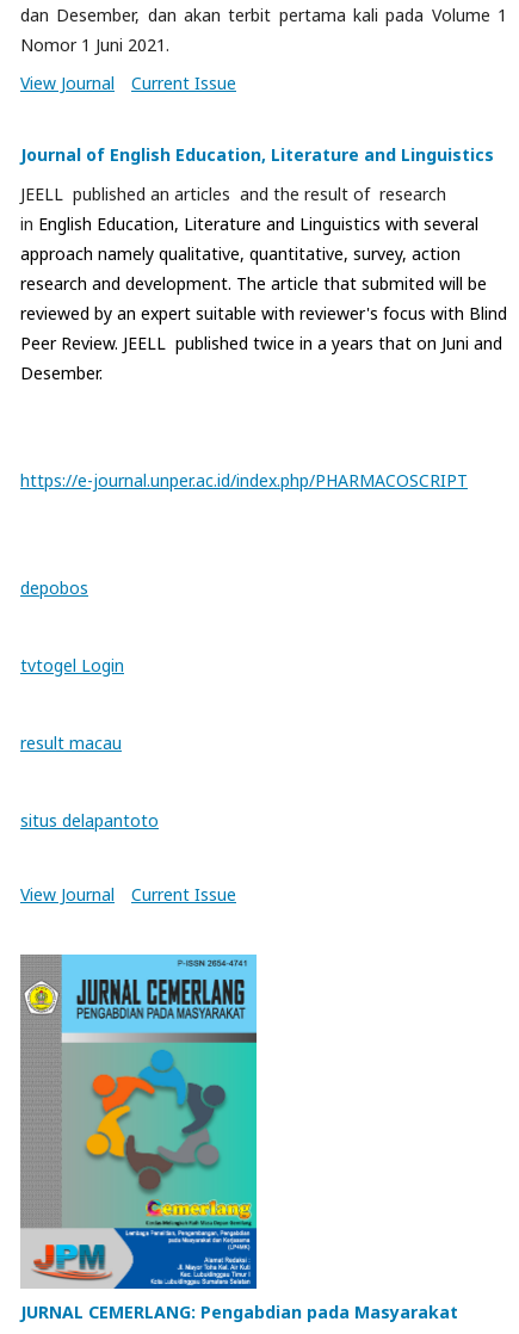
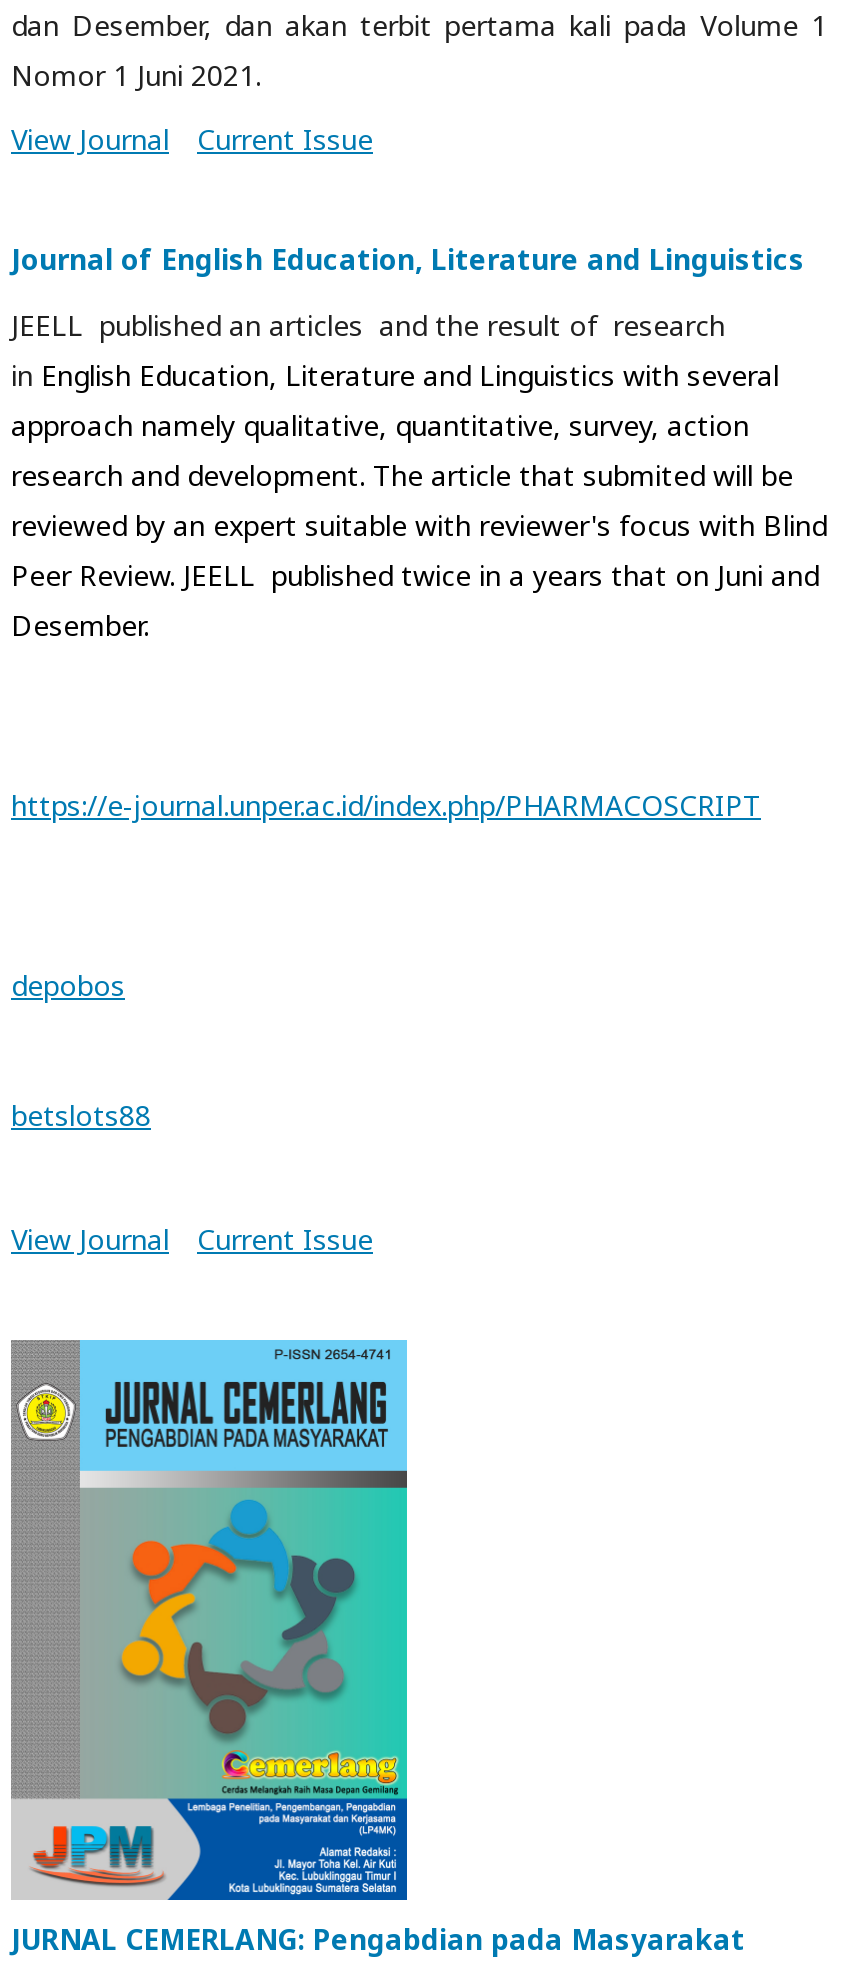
- tvtogel Login
- result macau
- situs delapantoto
+ betslots88
